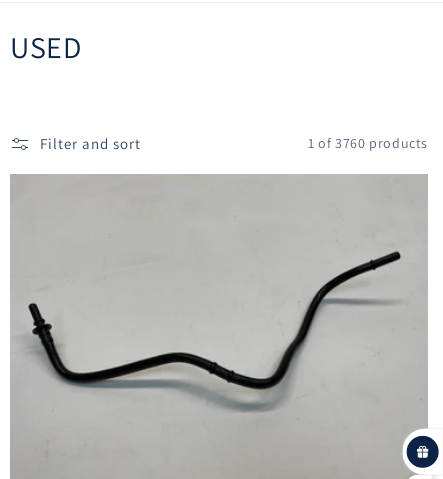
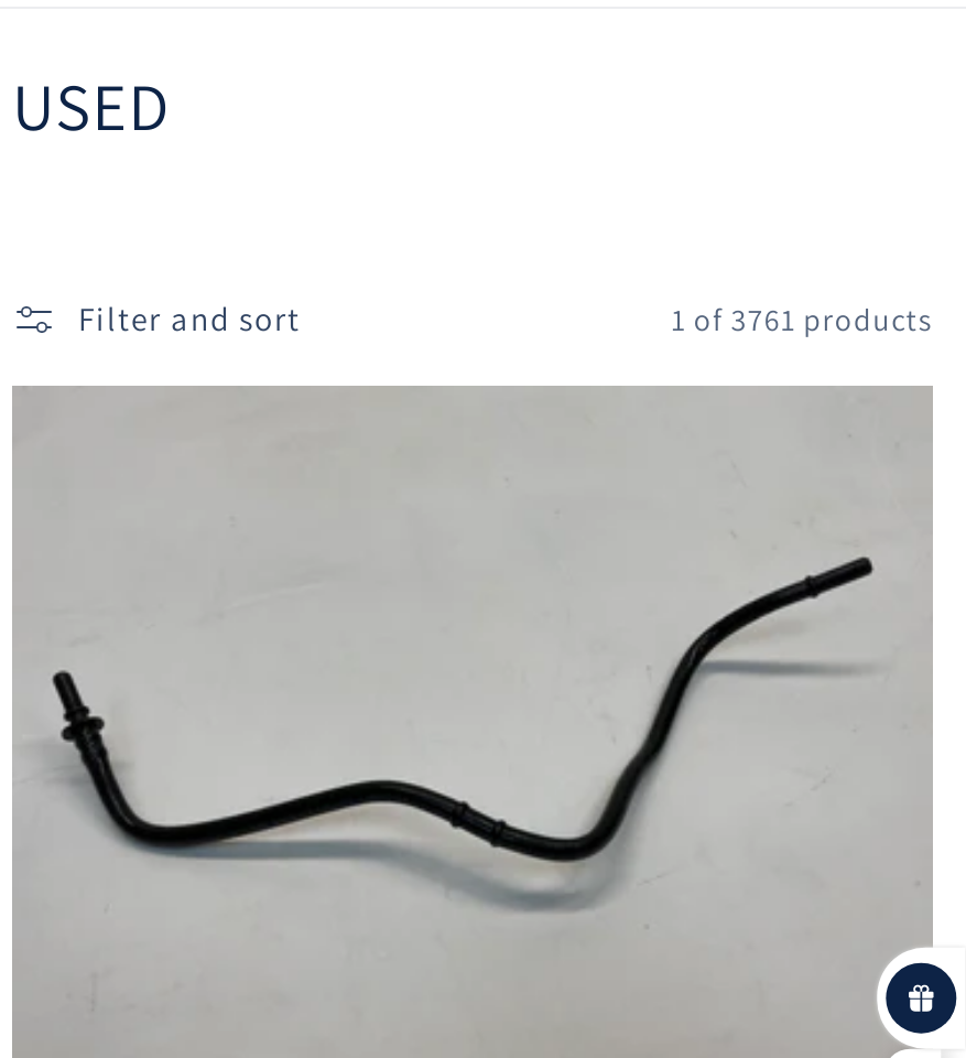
- 1 of 3760 products
+ 1 of 3761 products
